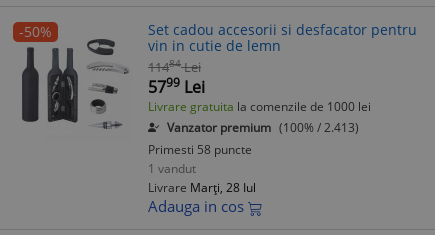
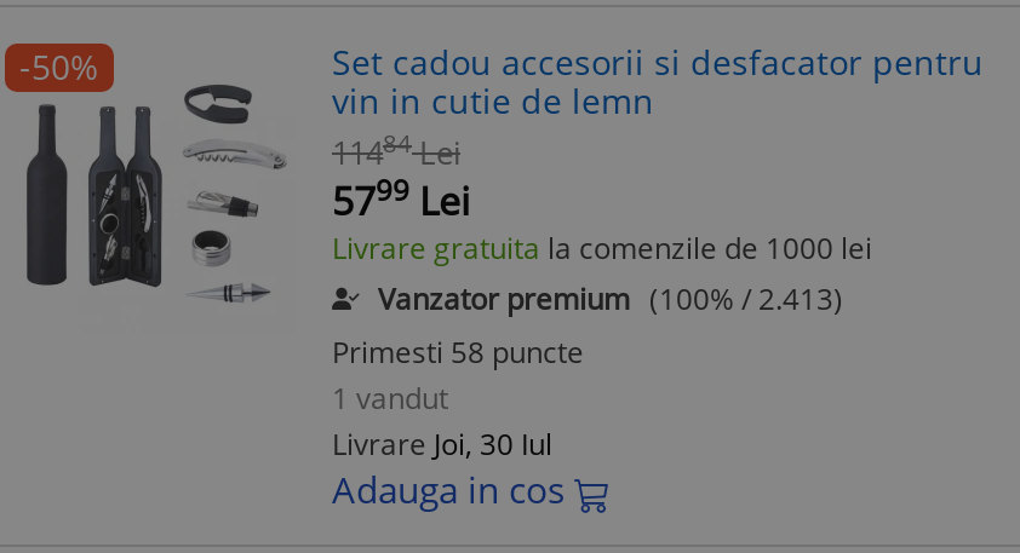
- Livrare Marți, 28 Iul
+ Livrare Joi, 30 Iul
